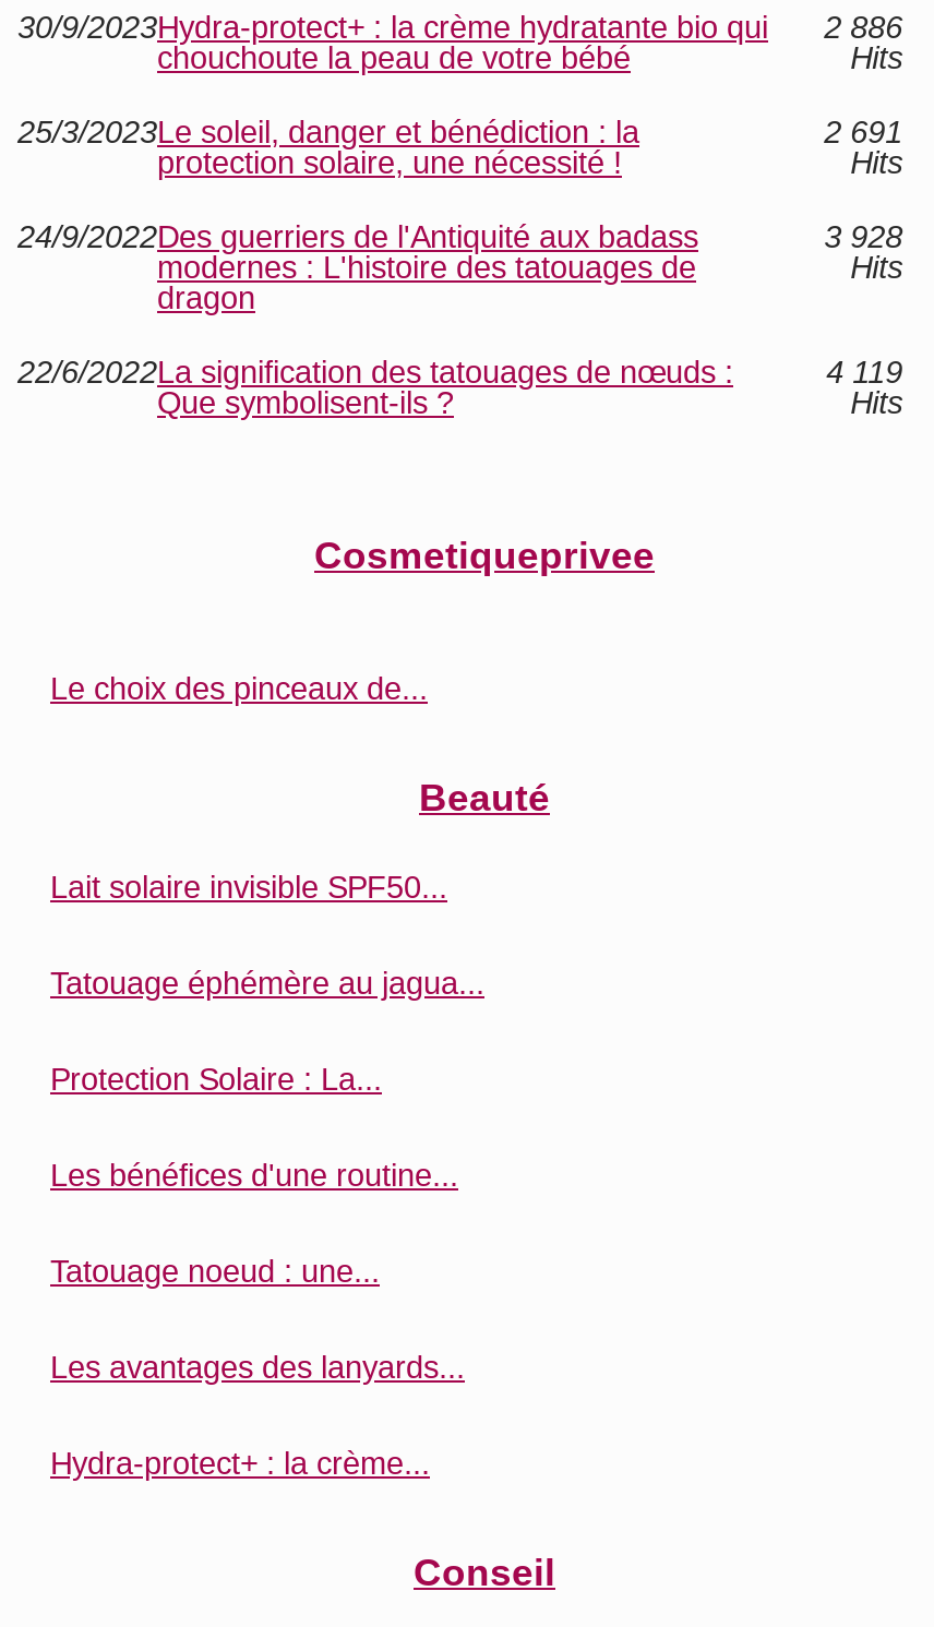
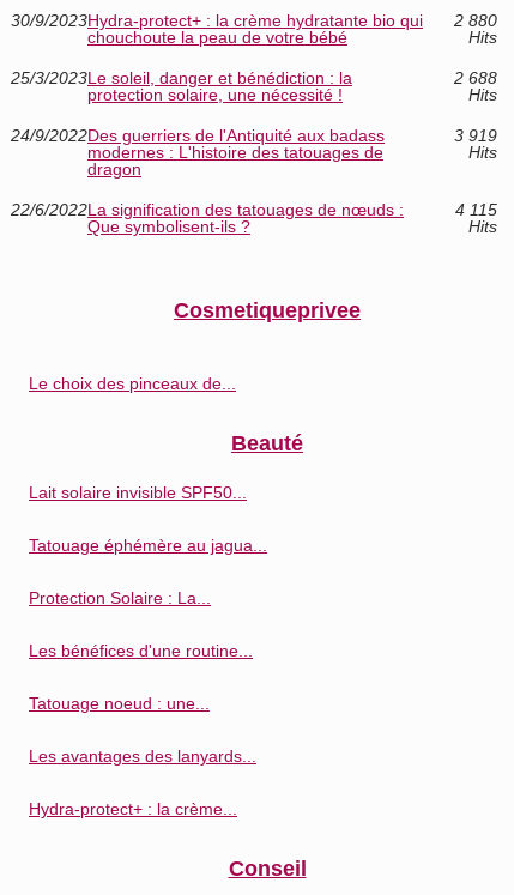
- 30/9/2023Hydra-protect+ : la crème hydratante bio qui 2 886
+ 30/9/2023Hydra-protect+ : la crème hydratante bio qui 2 880

- 2 691
+ 2 688

- 3 928
+ 3 919

- 4 119
+ 4 115
